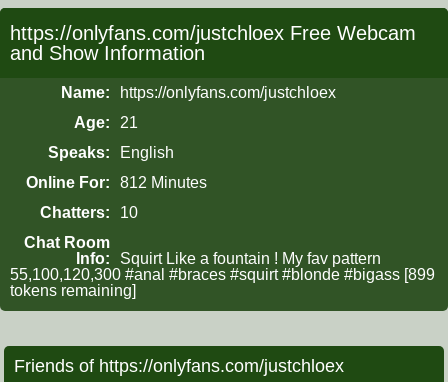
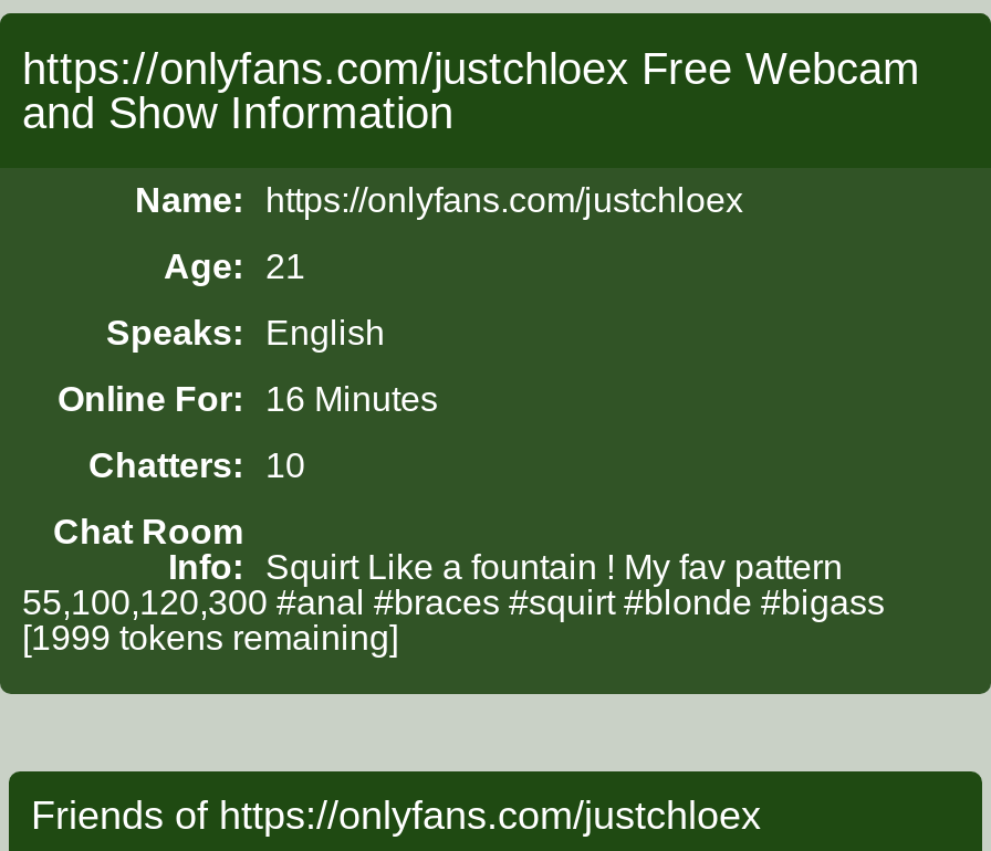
- Online For: 812 Minutes
+ Online For: 16 Minutes

- 55,100,120,300 #anal #braces #squirt #blonde #bigass [899
- tokens remaining]
+ 55,100,120,300 #anal #braces #squirt #blonde #bigass
+ [1999 tokens remaining]
